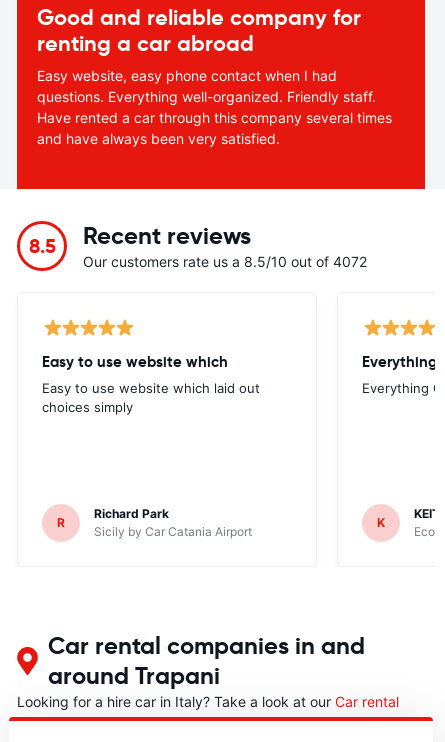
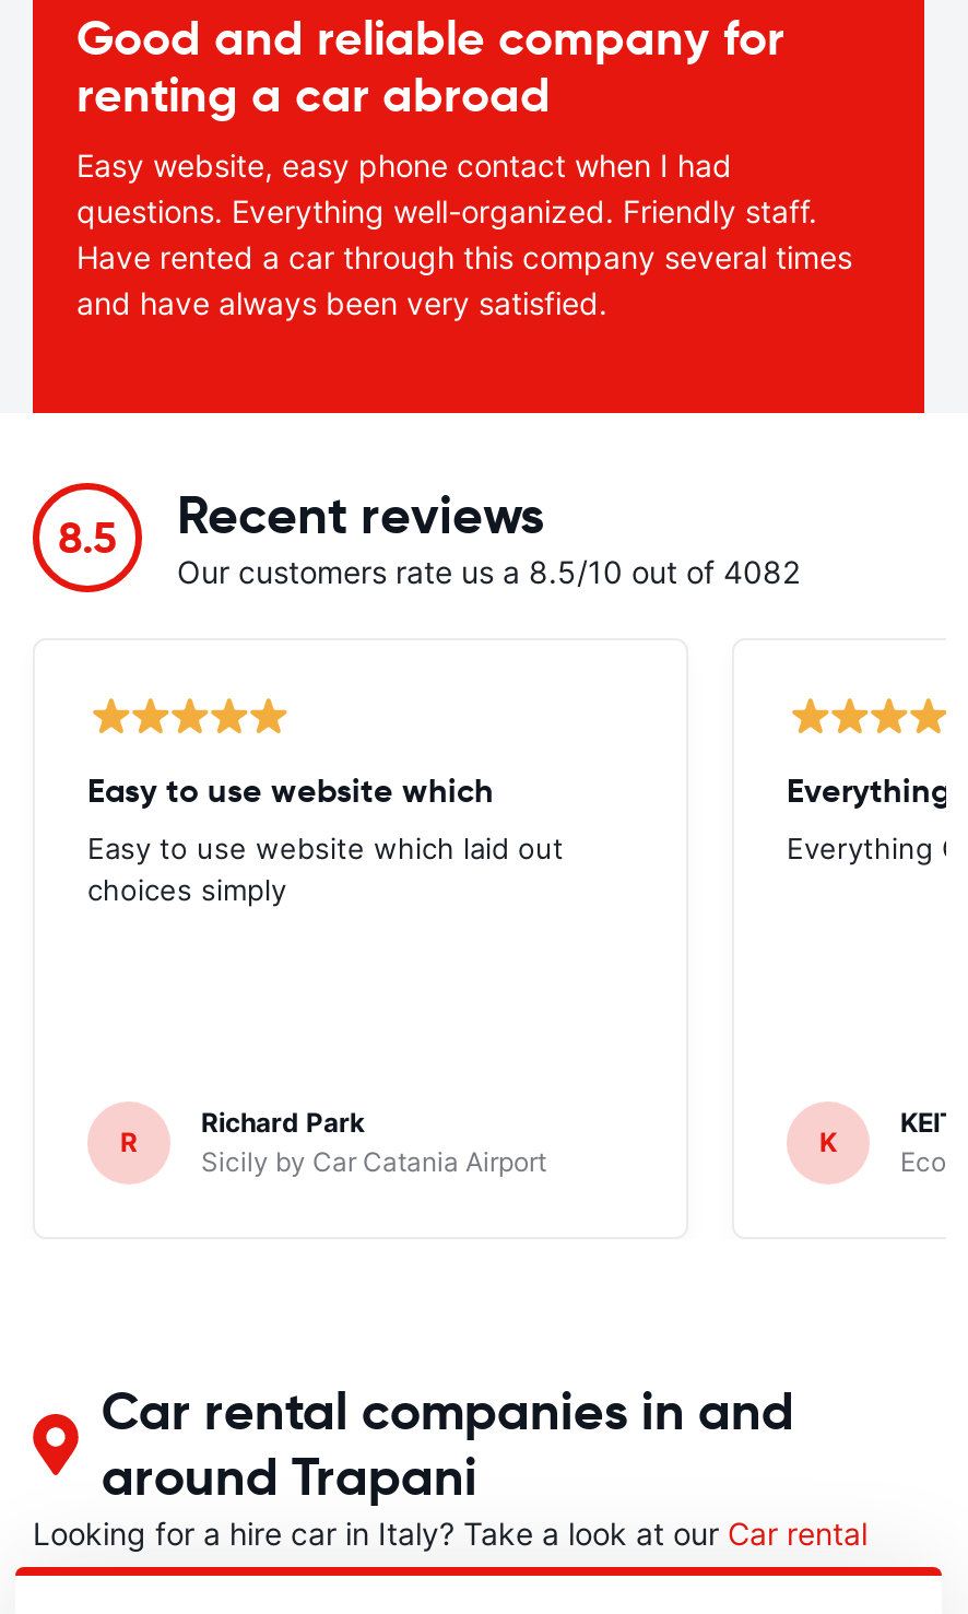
- Our customers rate us a 8.5/10 out of 4072
+ Our customers rate us a 8.5/10 out of 4082
